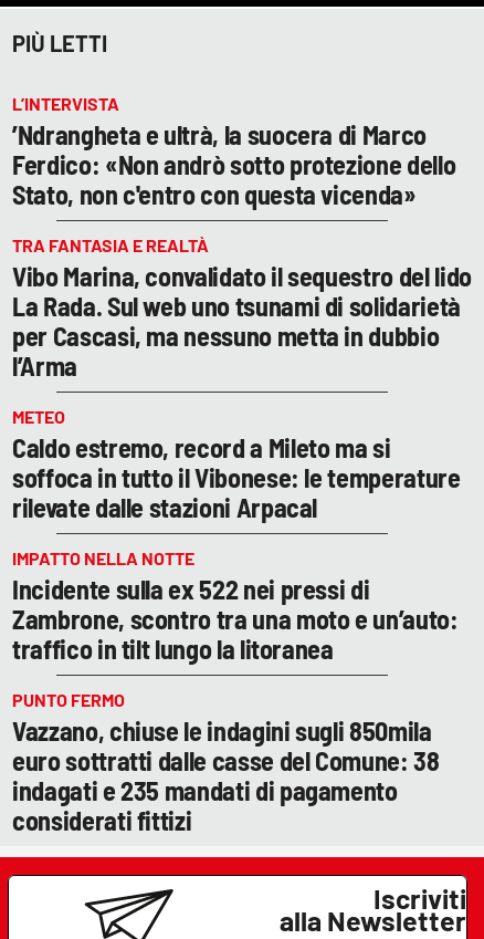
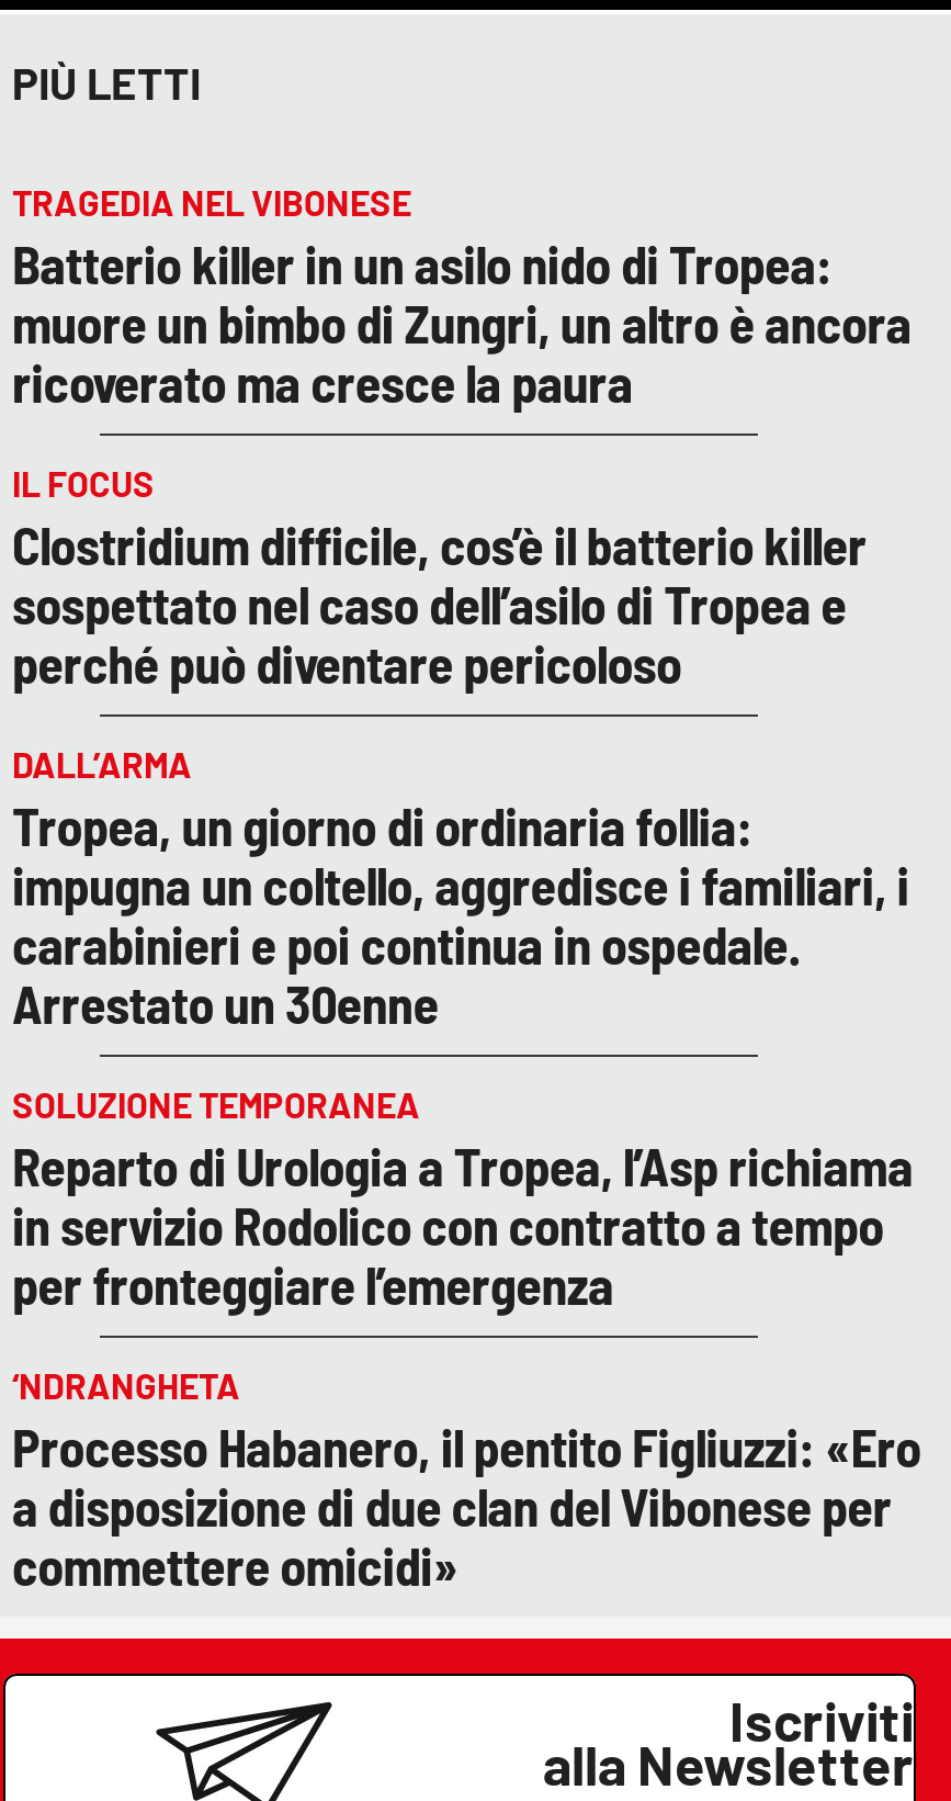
- L’INTERVISTA
- ’Ndrangheta e ultrà, la suocera di Marco
- Ferdico: «Non andrò sotto protezione dello
- Stato, non c'entro con questa vicenda»
+ TRAGEDIA NEL VIBONESE
+ Batterio killer in un asilo nido di Tropea:
+ muore un bimbo di Zungri, un altro è ancora
+ ricoverato ma cresce la paura

- TRA FANTASIA E REALTÀ
- Vibo Marina, convalidato il sequestro del lido
- La Rada. Sul web uno tsunami di solidarietà
- per Cascasi, ma nessuno metta in dubbio
- l’Arma
+ IL FOCUS
+ Clostridium difficile, cos’è il batterio killer
+ sospettato nel caso dell’asilo di Tropea e
+ perché può diventare pericoloso

- METEO
- Caldo estremo, record a Mileto ma si
- soffoca in tutto il Vibonese: le temperature
- rilevate dalle stazioni Arpacal
+ DALL’ARMA
+ Tropea, un giorno di ordinaria follia:
+ impugna un coltello, aggredisce i familiari, i
+ carabinieri e poi continua in ospedale.
+ Arrestato un 30enne

- IMPATTO NELLA NOTTE
- Incidente sulla ex 522 nei pressi di
- Zambrone, scontro tra una moto e un’auto:
- traffico in tilt lungo la litoranea
+ SOLUZIONE TEMPORANEA
+ Reparto di Urologia a Tropea, l’Asp richiama
+ in servizio Rodolico con contratto a tempo
+ per fronteggiare l’emergenza

- PUNTO FERMO
- Vazzano, chiuse le indagini sugli 850mila
- euro sottratti dalle casse del Comune: 38
- indagati e 235 mandati di pagamento
- considerati fittizi
+ ‘NDRANGHETA
+ Processo Habanero, il pentito Figliuzzi: «Ero
+ a disposizione di due clan del Vibonese per
+ commettere omicidi»
